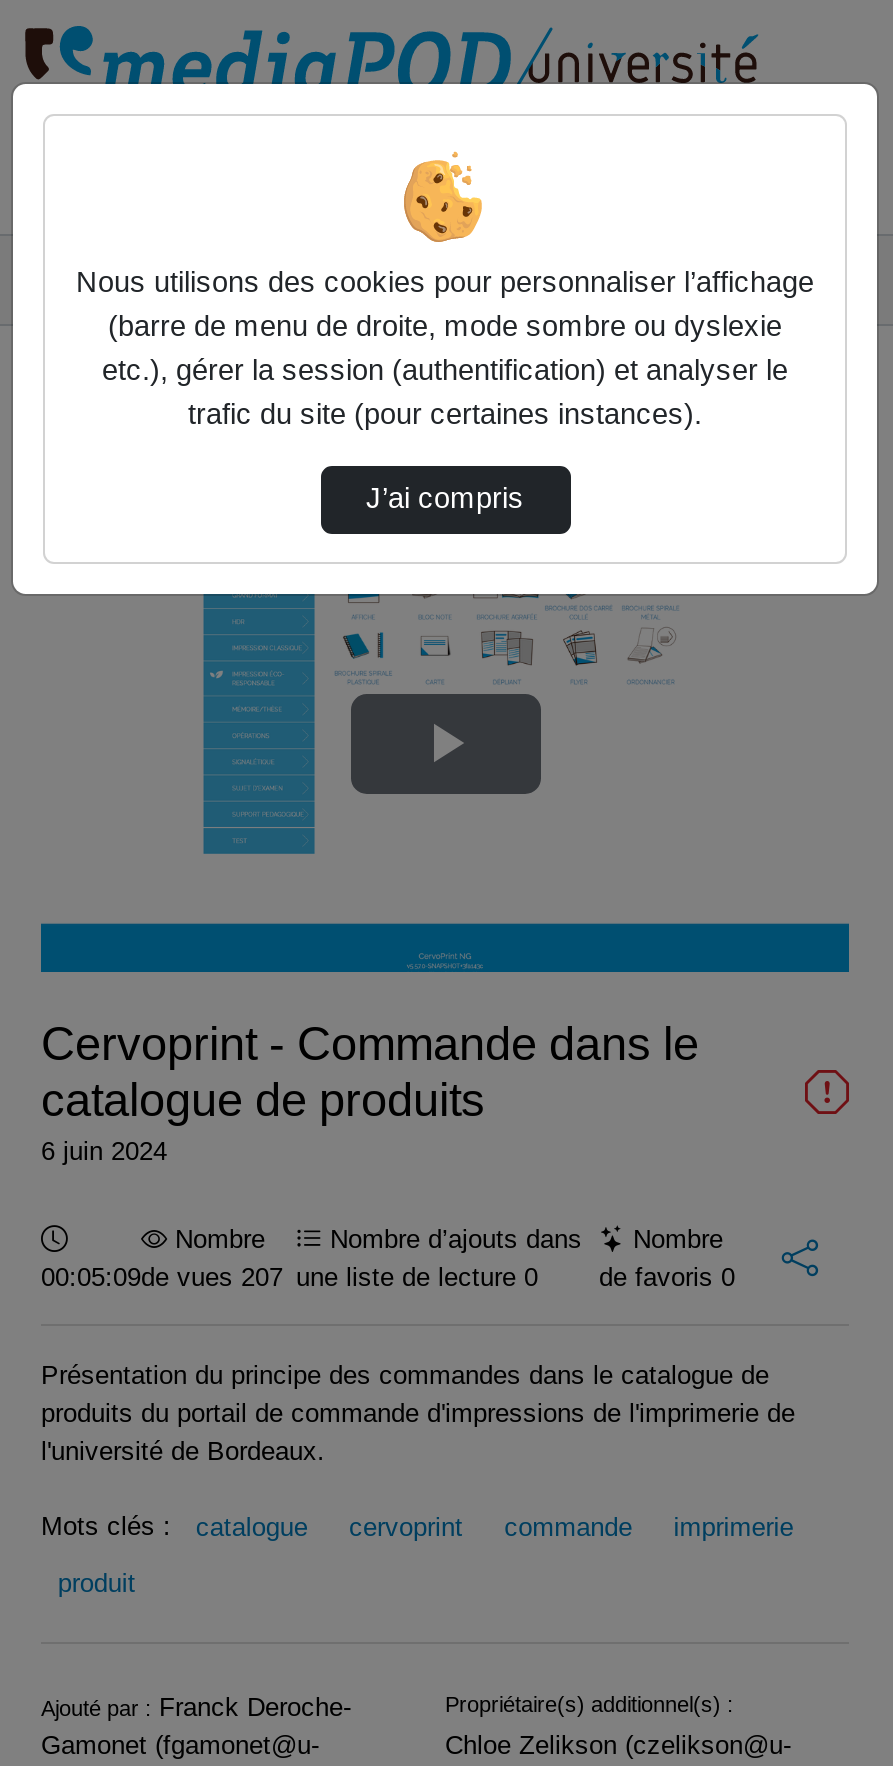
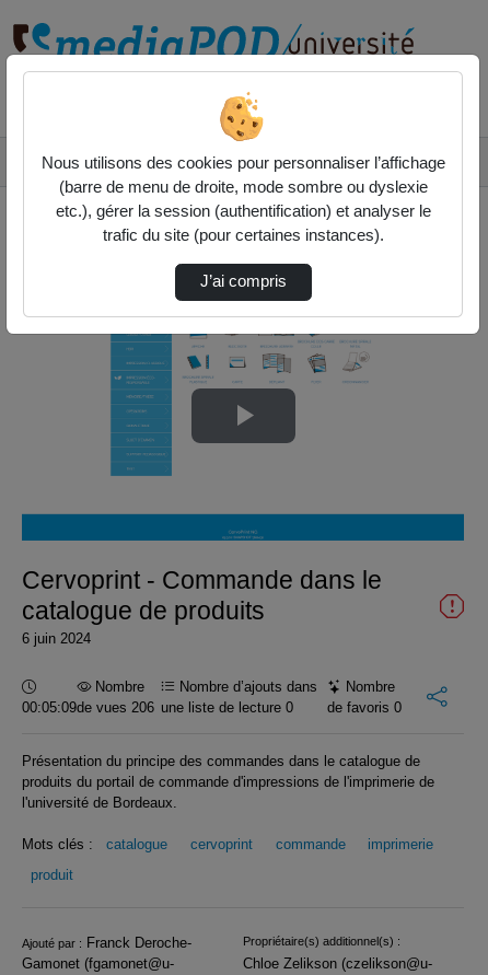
- 00:05:09 de vues 207 une liste de lecture 0
+ 00:05:09 de vues 206 une liste de lecture 0
